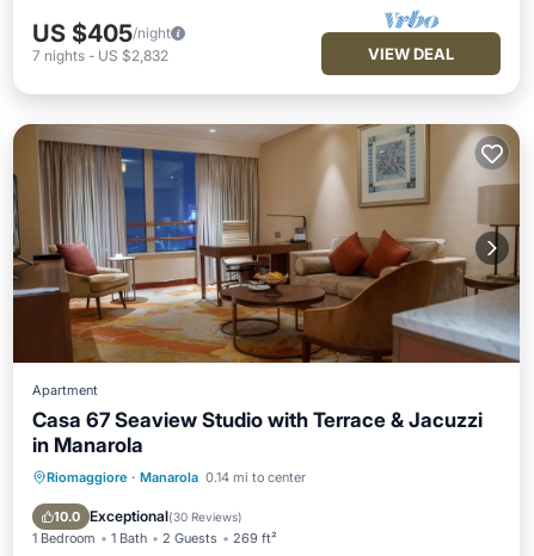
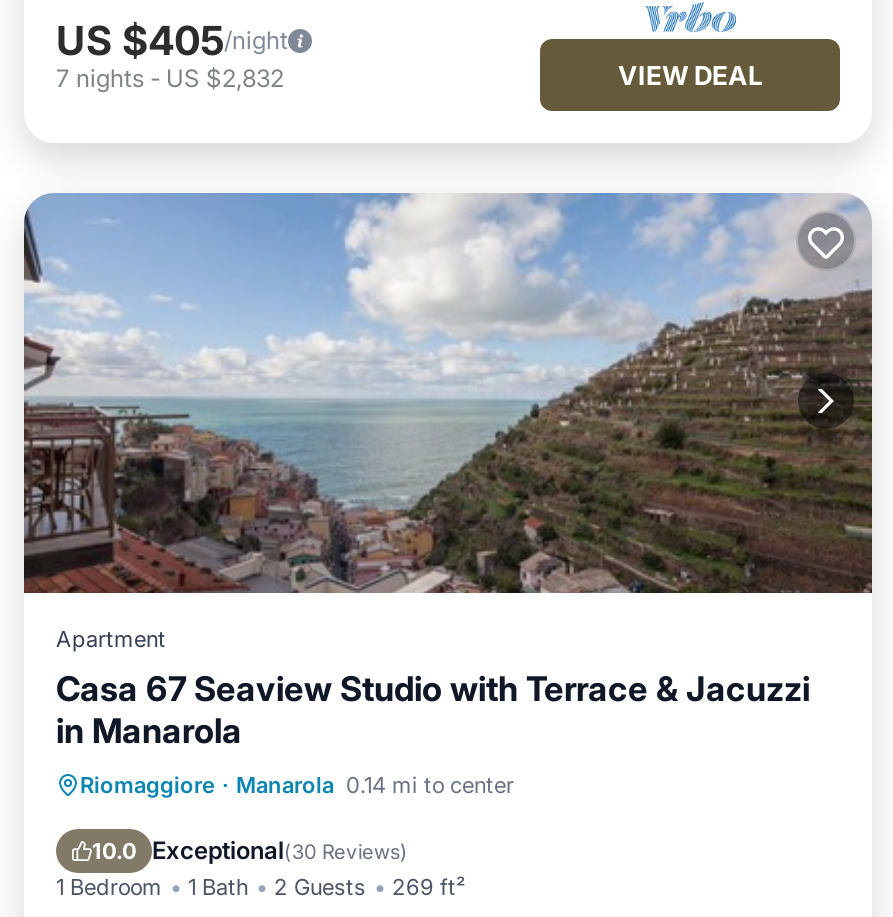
- [image]
+ [image]
